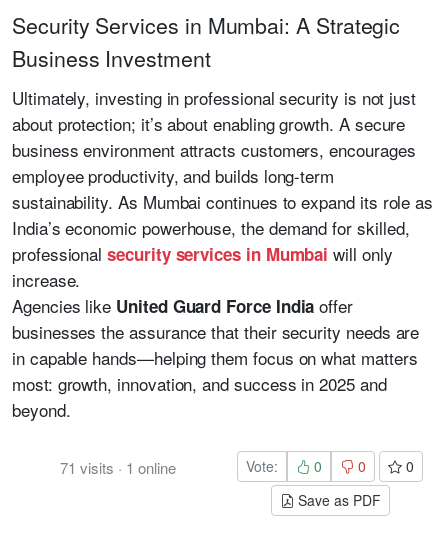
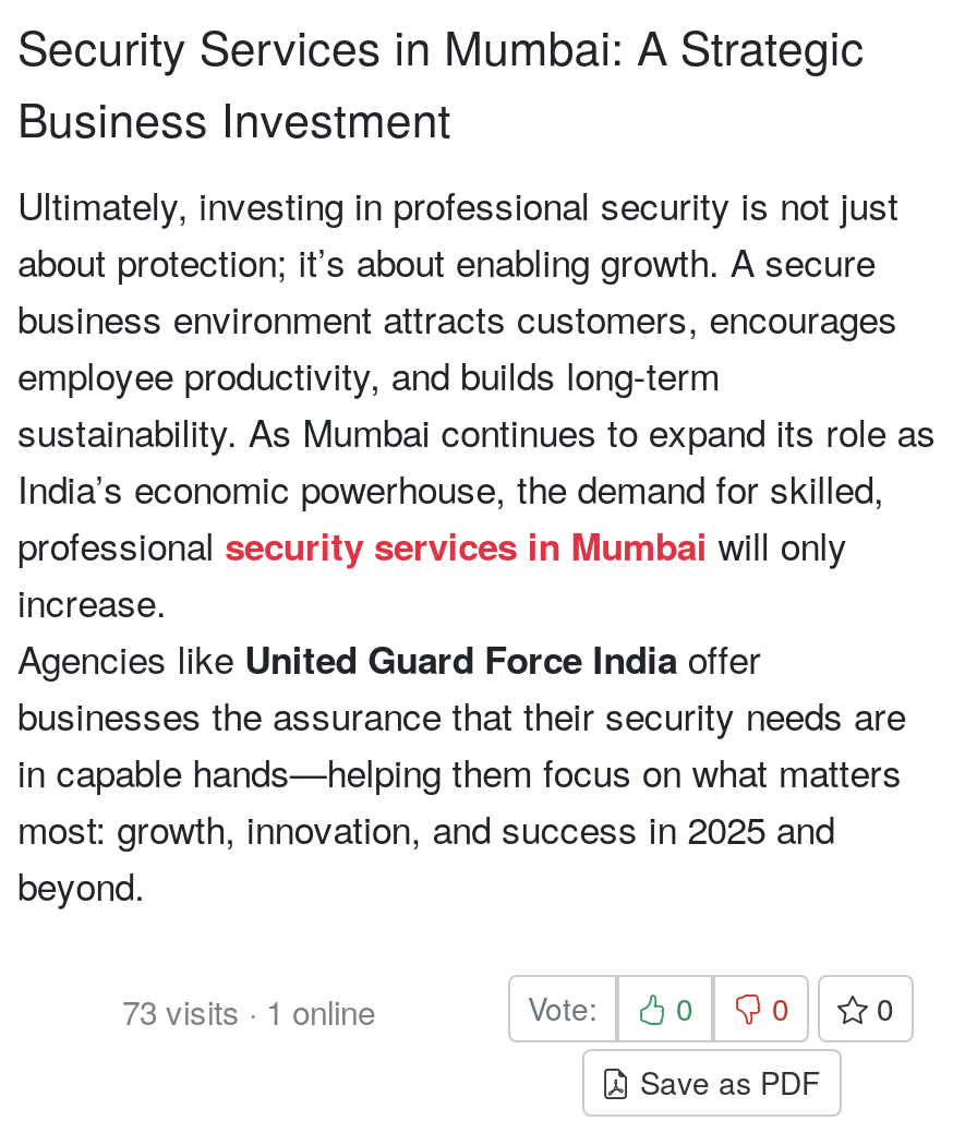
- 71 visits · 1 online
+ 73 visits · 1 online
